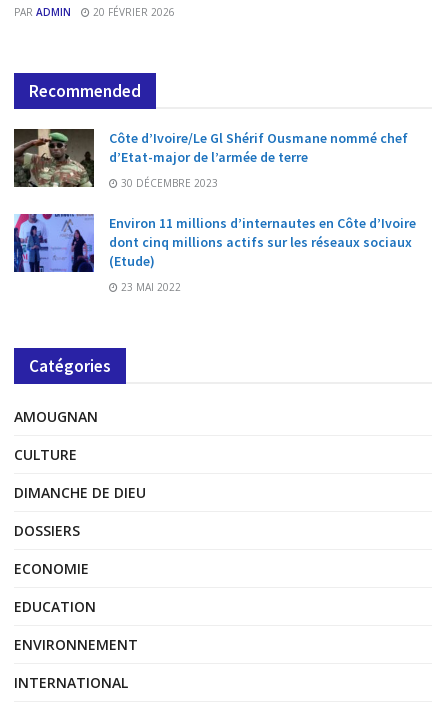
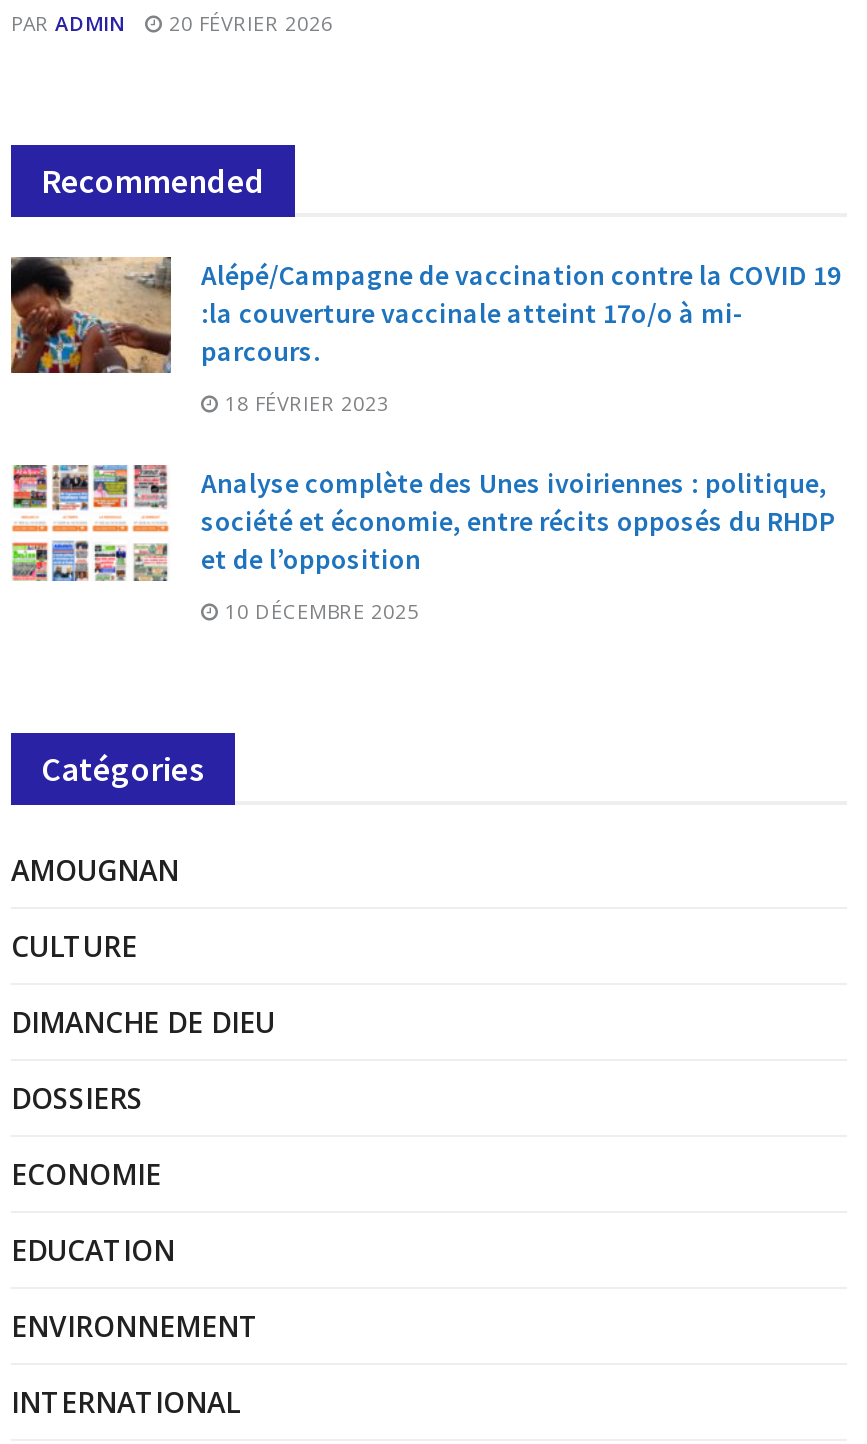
- [image]
- Côte d’Ivoire/Le Gl Shérif Ousmane nommé chef
- d’Etat-major de l’armée de terre
+ [image]
+ Alépé/Campagne de vaccination contre la COVID 19
+ :la couverture vaccinale atteint 17o/o à mi-
+ parcours.

- 30 DÉCEMBRE 2023
+ 18 FÉVRIER 2023

- [image]
- Environ 11 millions d’internautes en Côte d’Ivoire
- dont cinq millions actifs sur les réseaux sociaux
- (Etude)
+ [image]
+ Analyse complète des Unes ivoiriennes : politique,
+ société et économie, entre récits opposés du RHDP
+ et de l’opposition

- 23 MAI 2022
+ 10 DÉCEMBRE 2025
